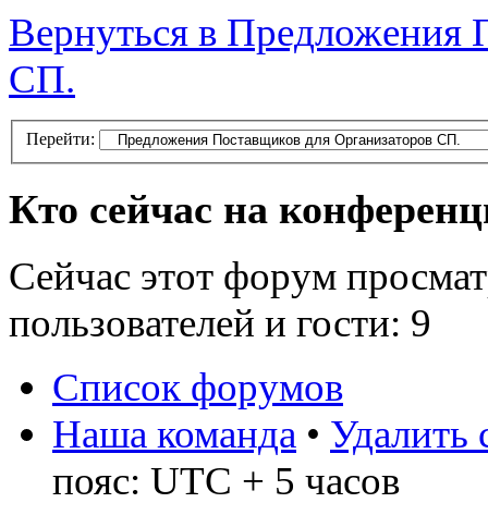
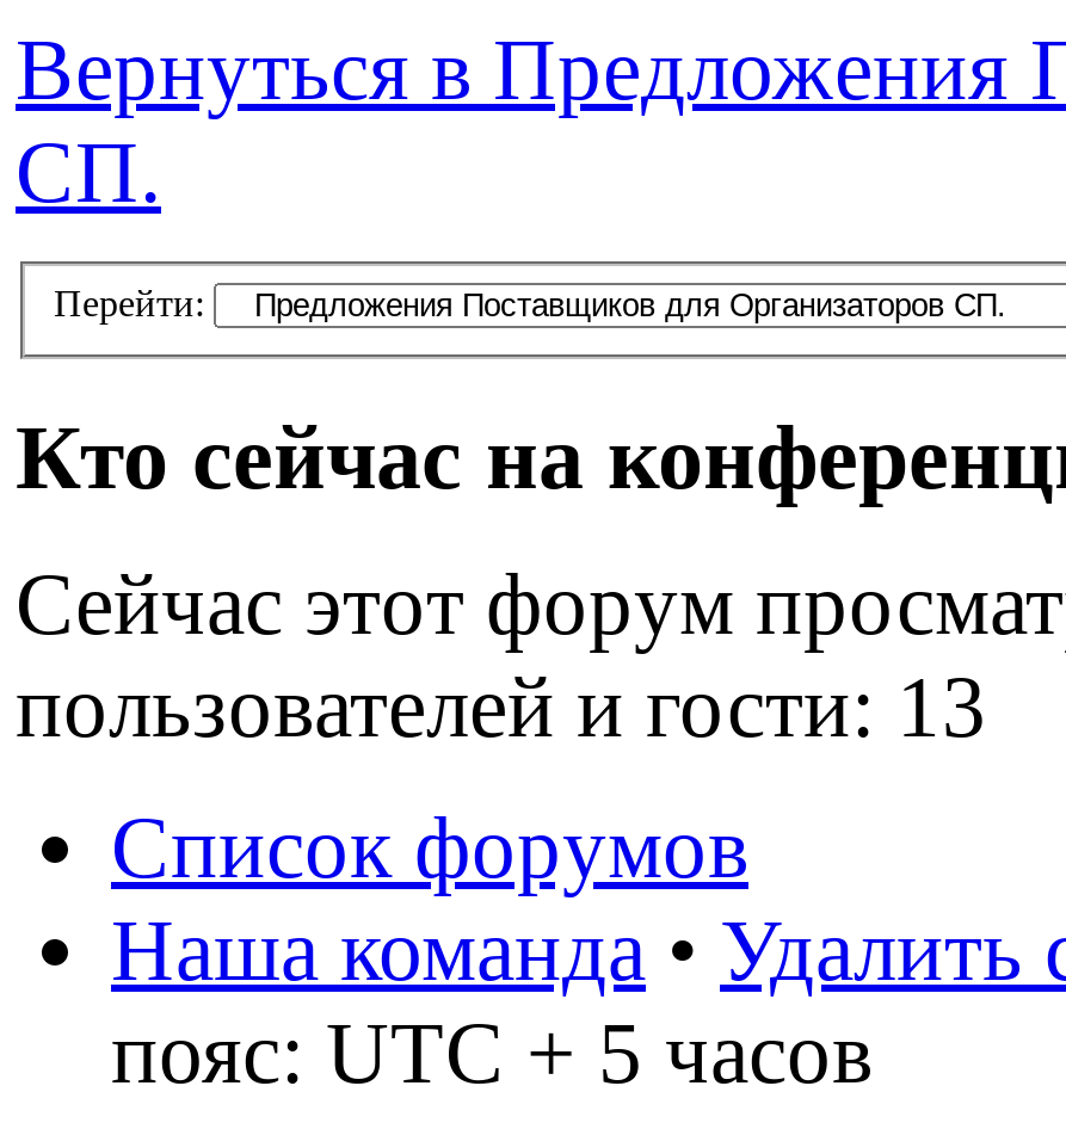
- пользователей и гости: 9
+ пользователей и гости: 13
